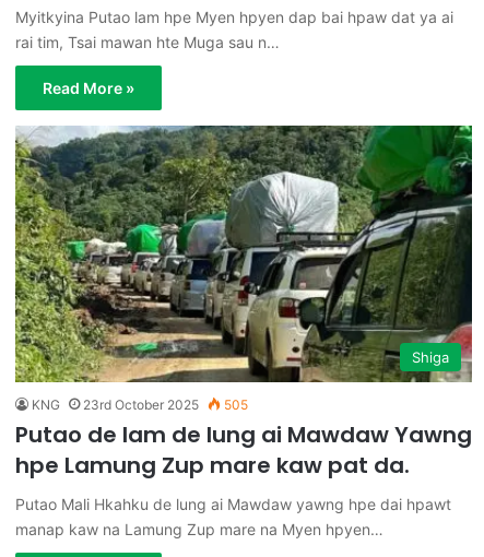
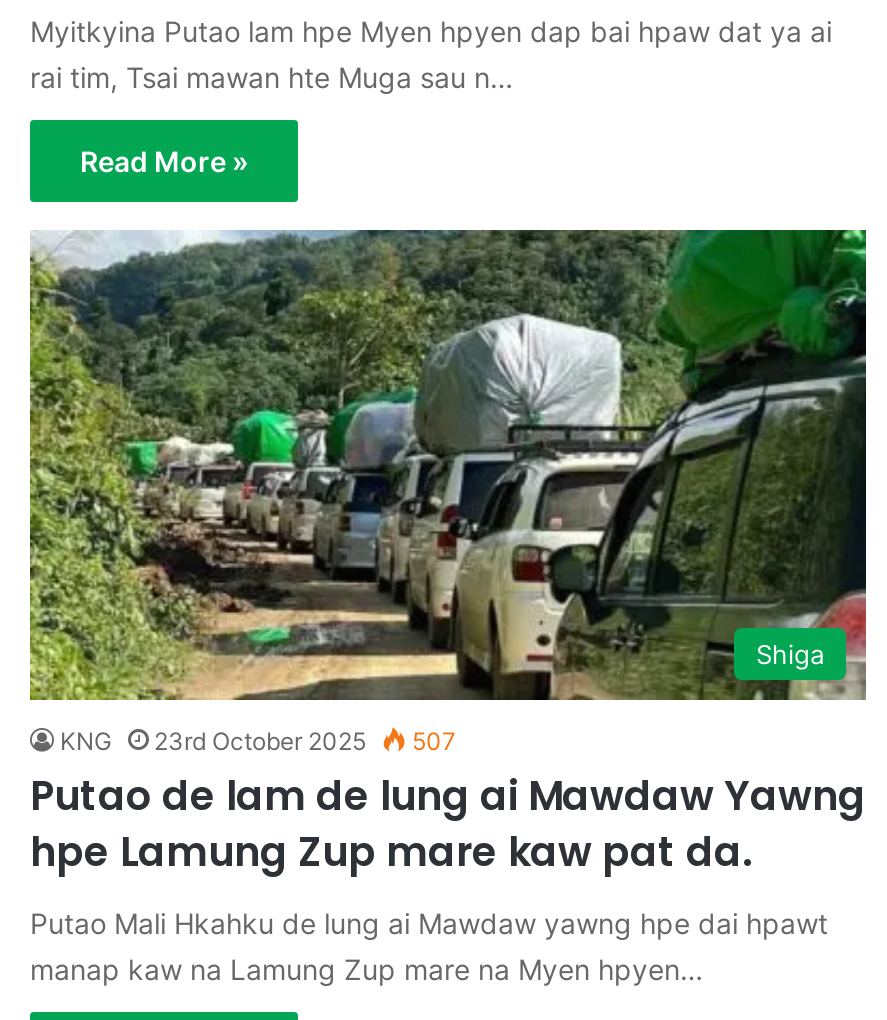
- KNG 23rd October 2025 505
+ KNG 23rd October 2025 507
